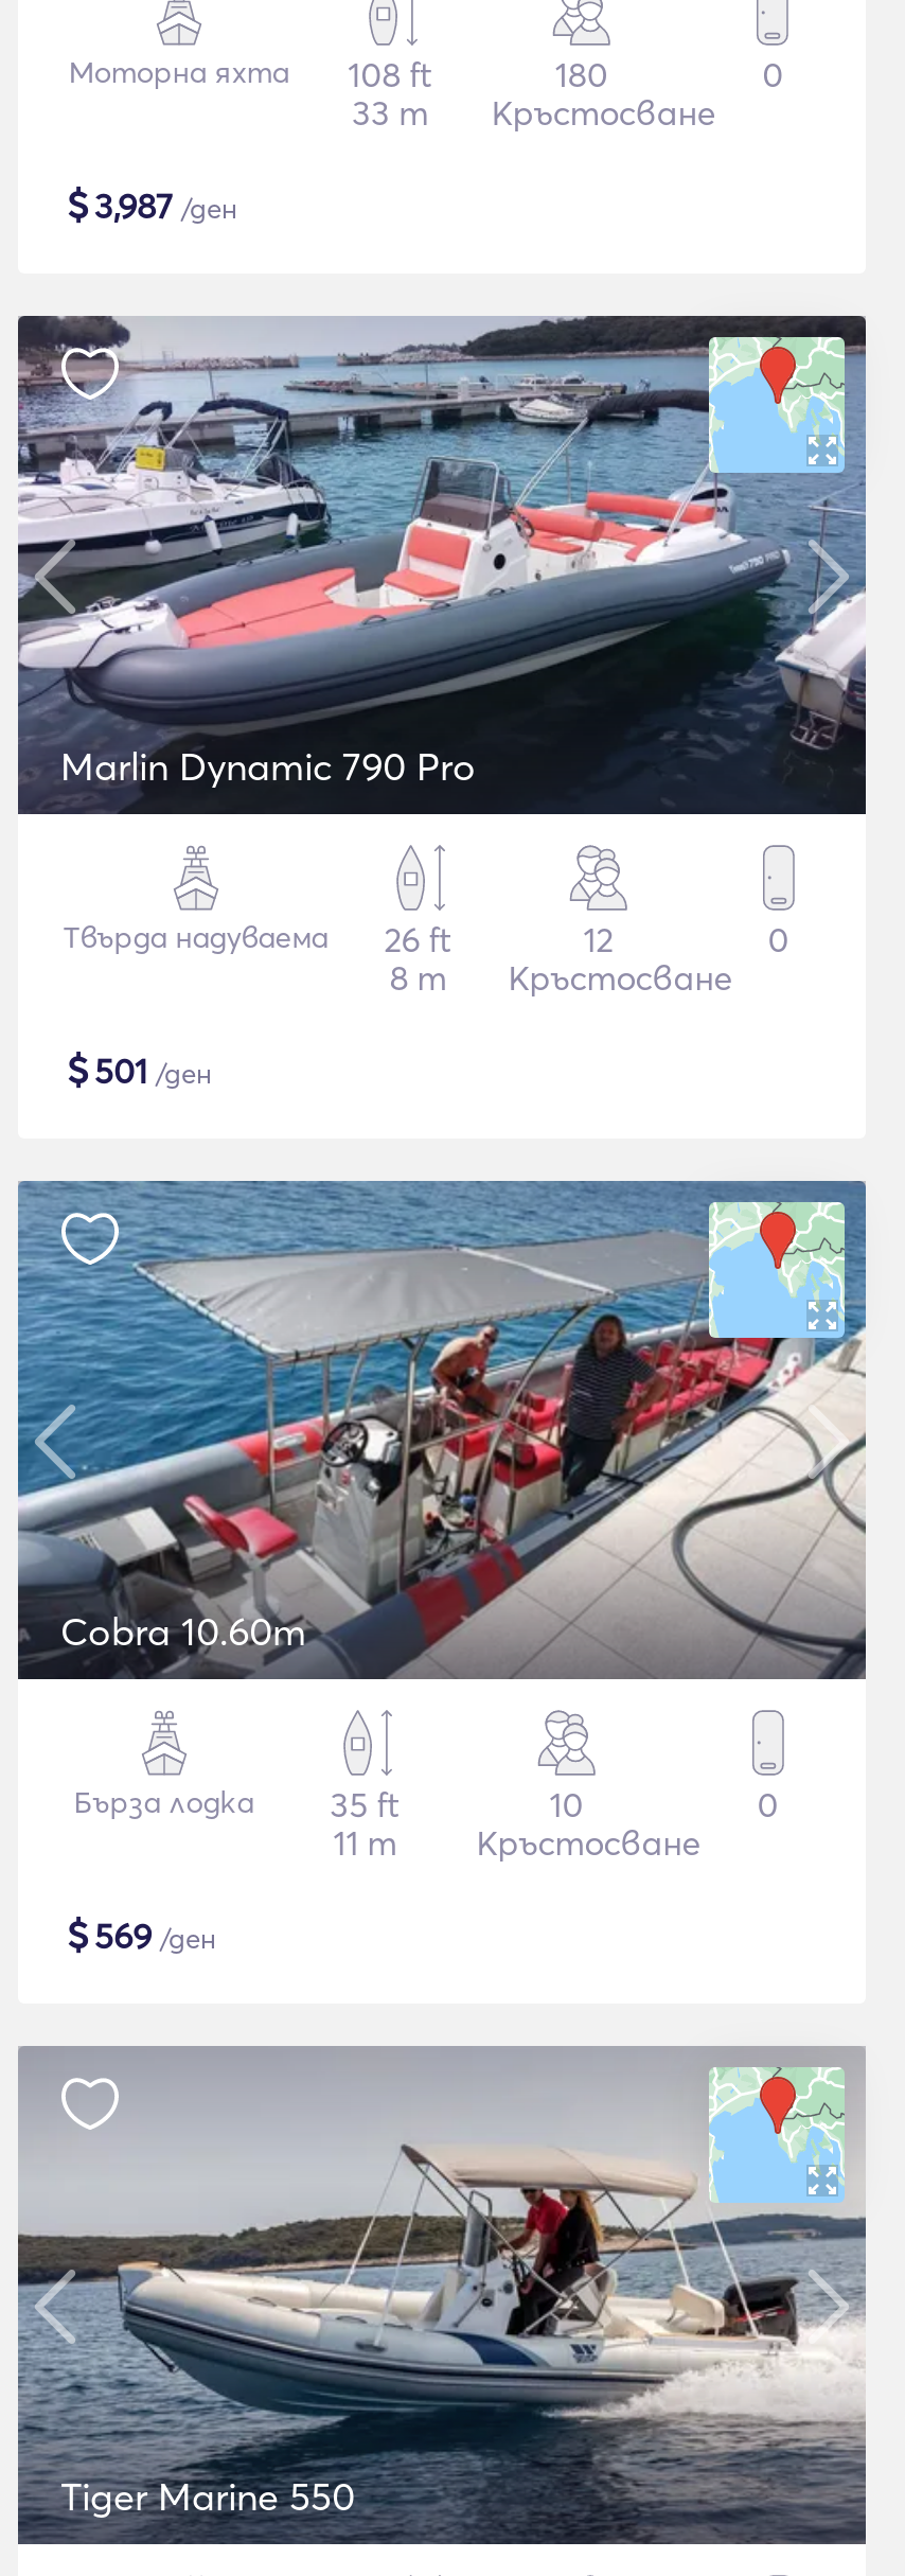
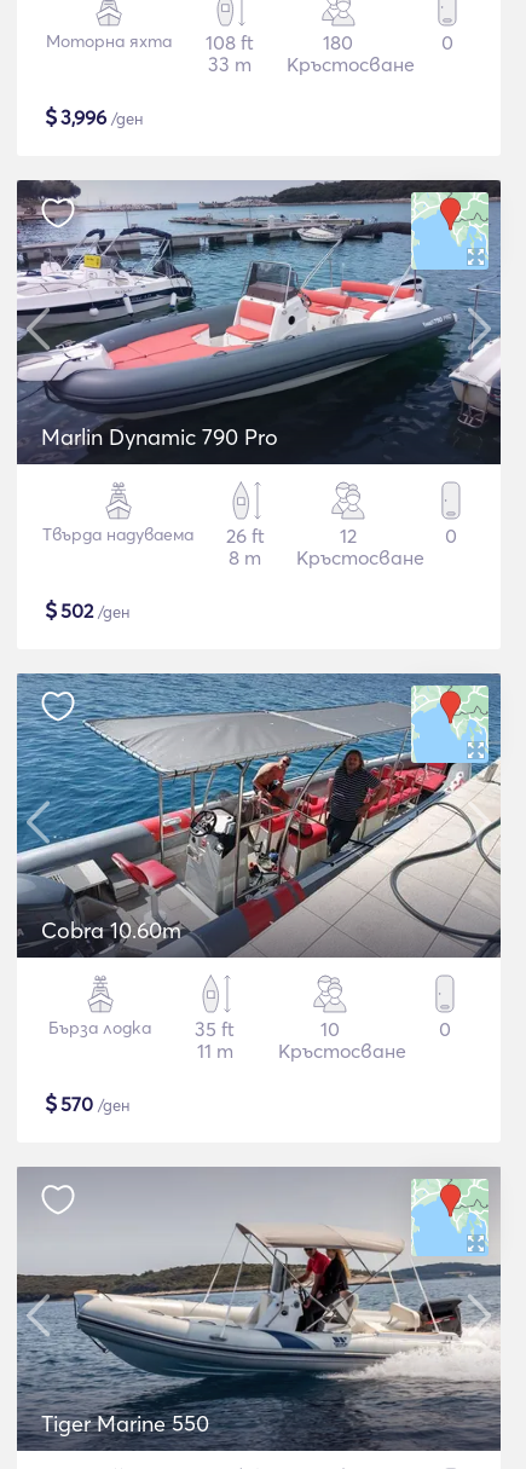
- $3,987 /ден
+ $3,996 /ден

- $501 /ден
+ $502 /ден

- $569 /ден
+ $570 /ден
